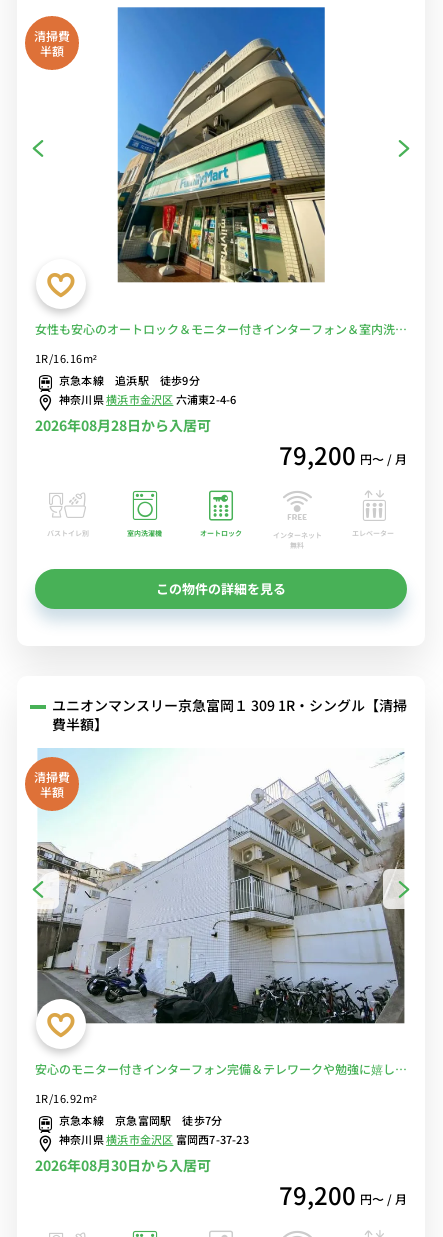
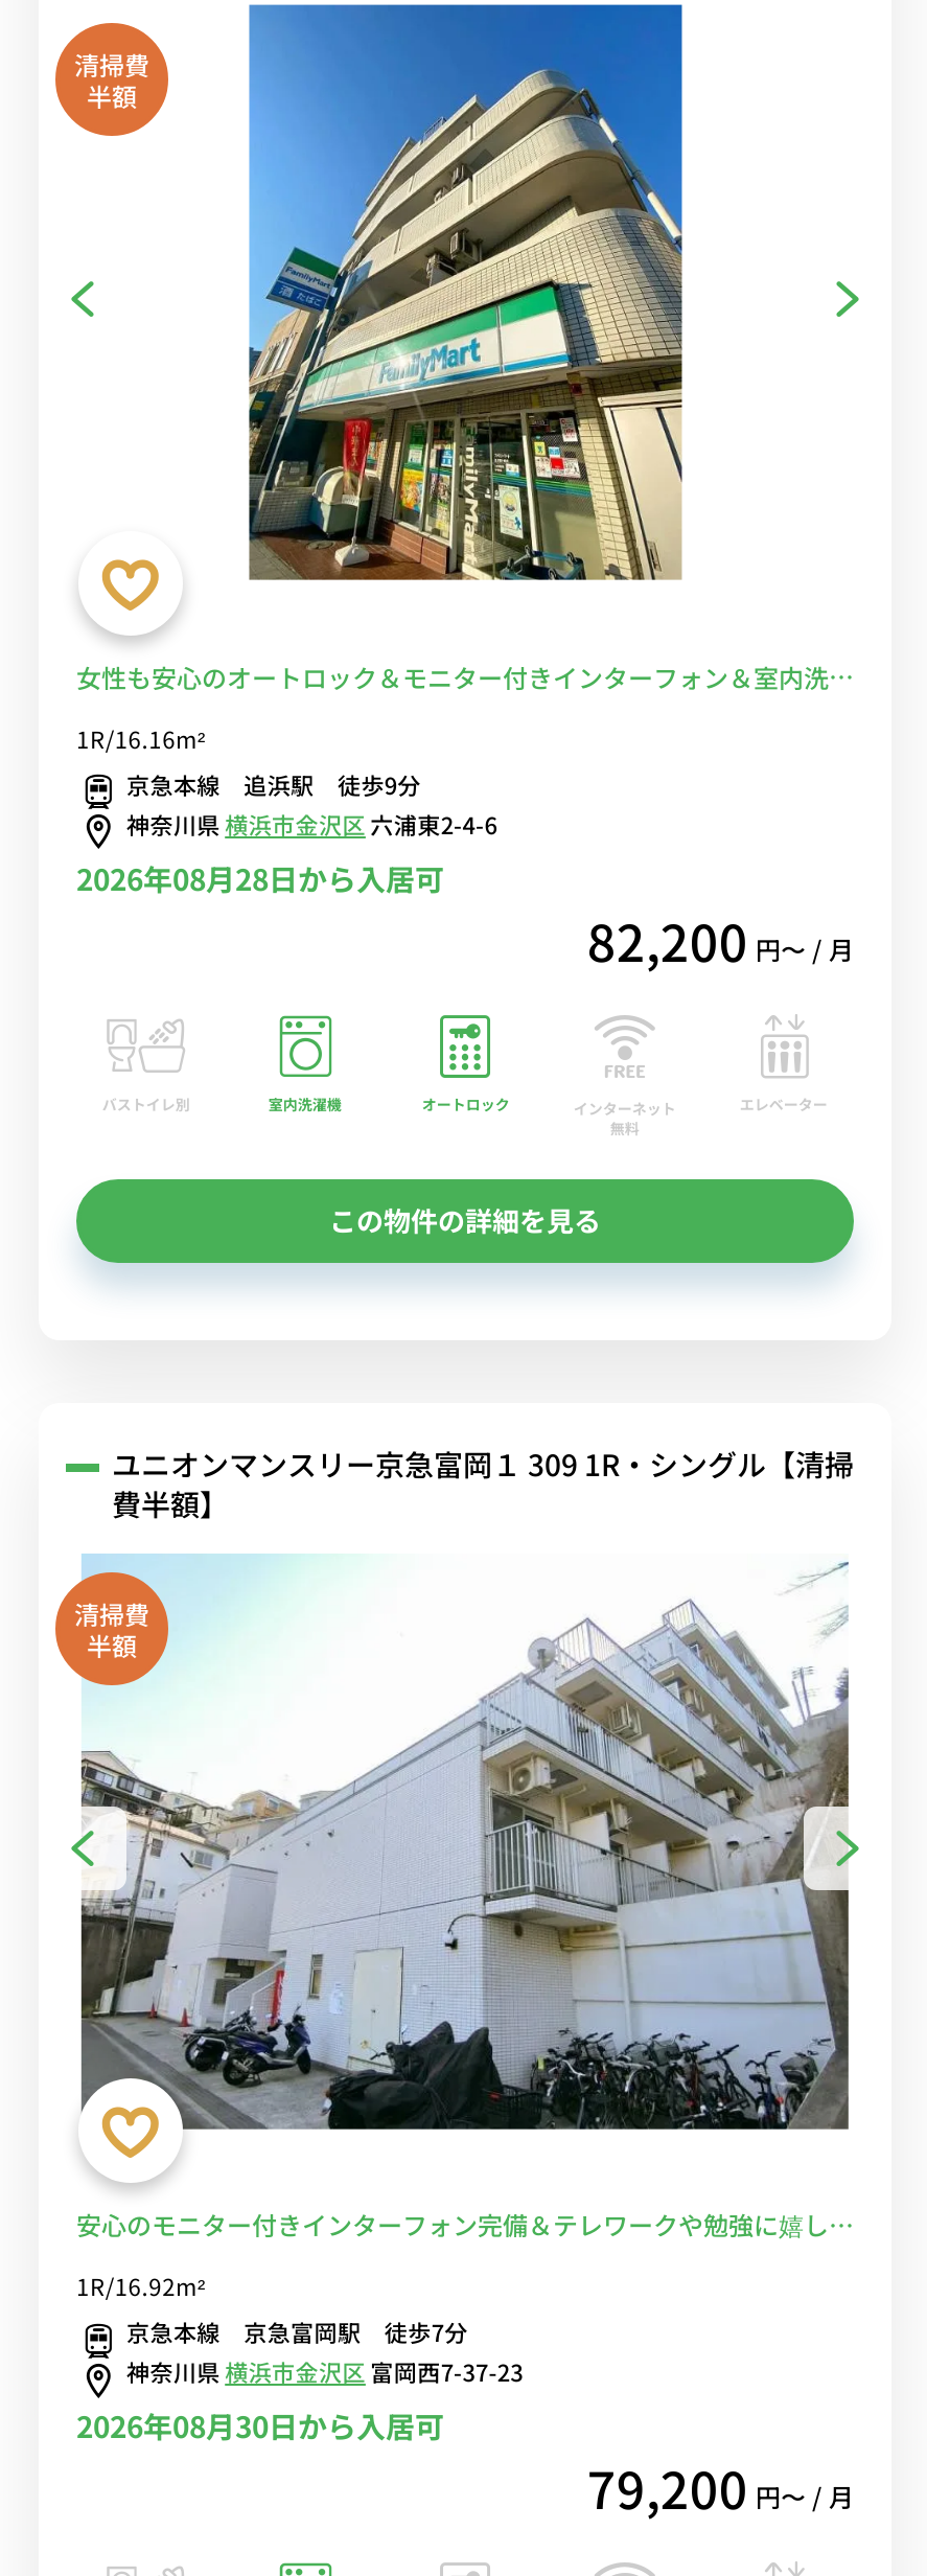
- 79,200 円〜 / 月
+ 82,200 円〜 / 月
